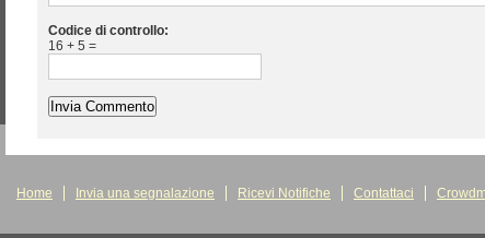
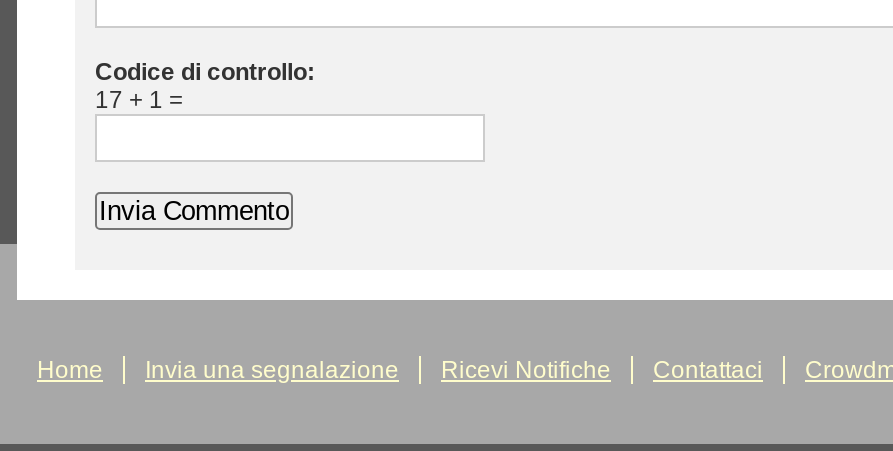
- 16 + 5 =
+ 17 + 1 =
